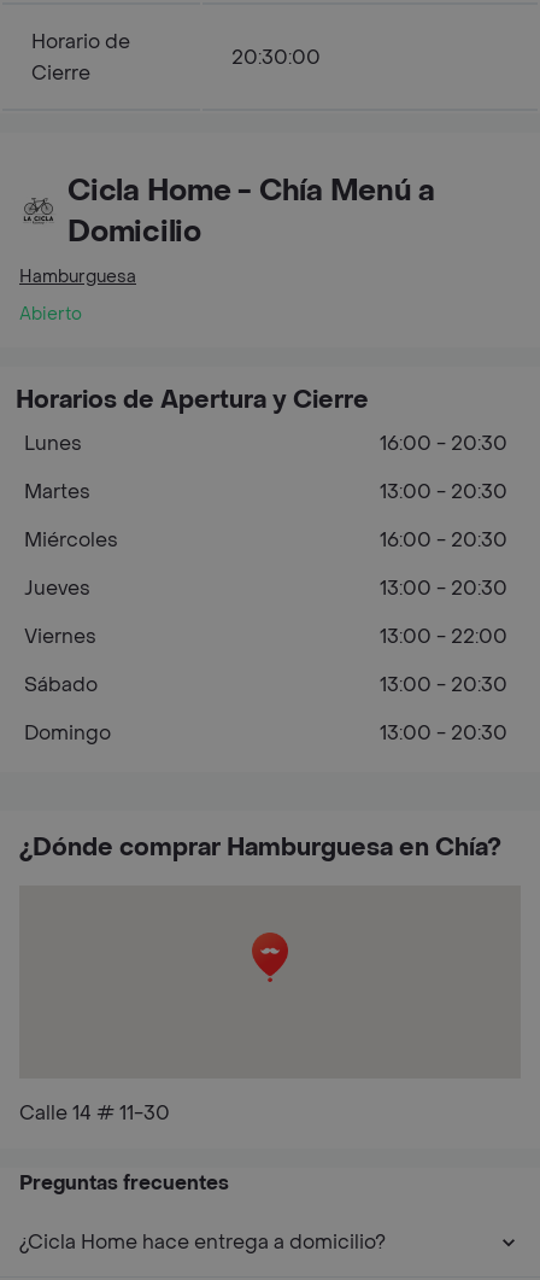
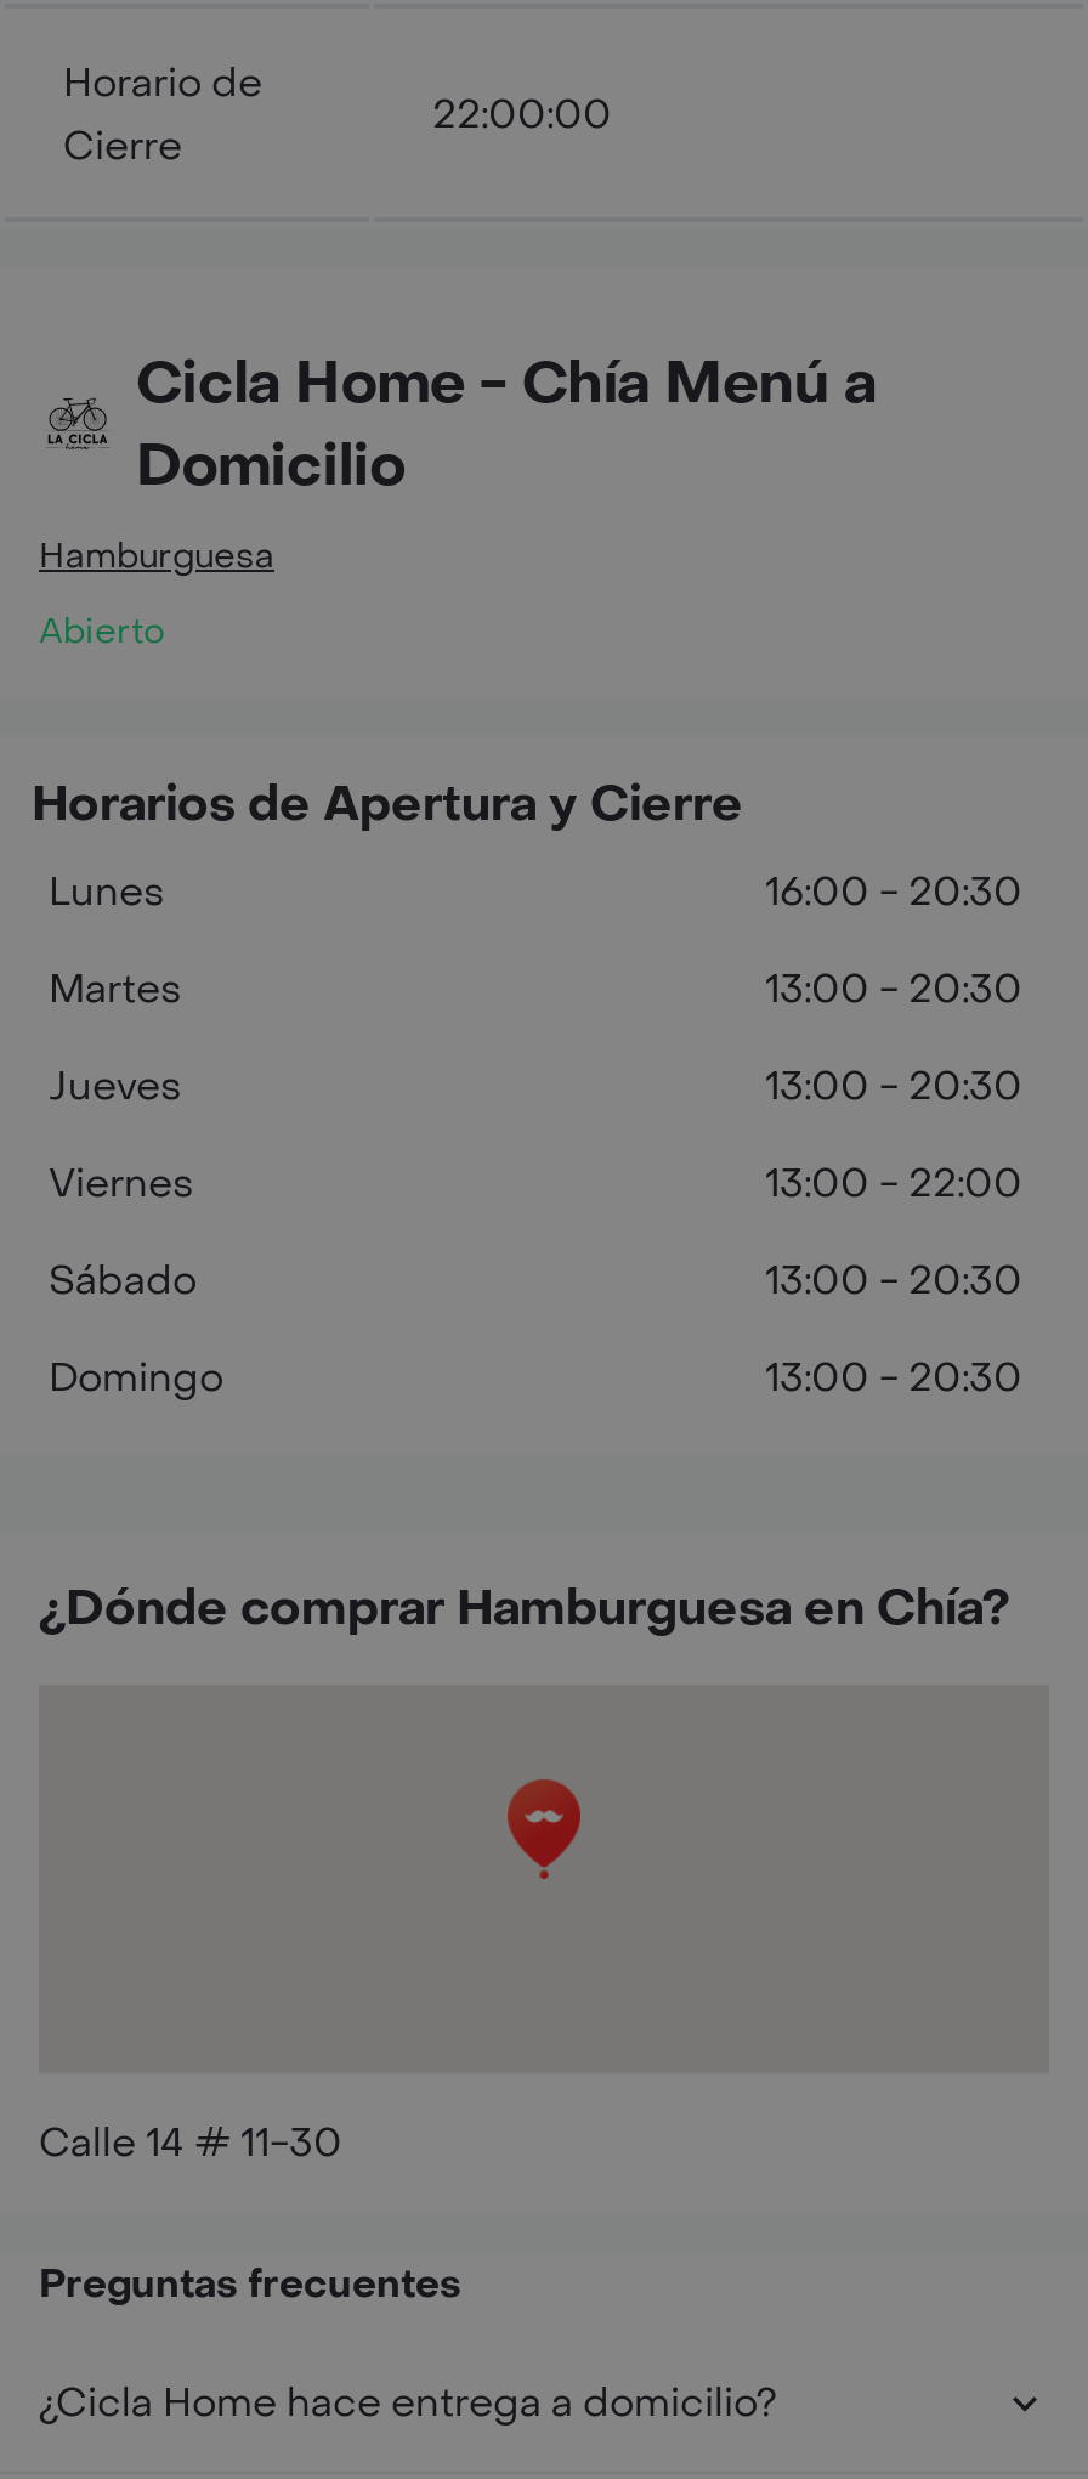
- 20:30:00
+ 22:00:00

- Miércoles
- 16:00 - 20:30
